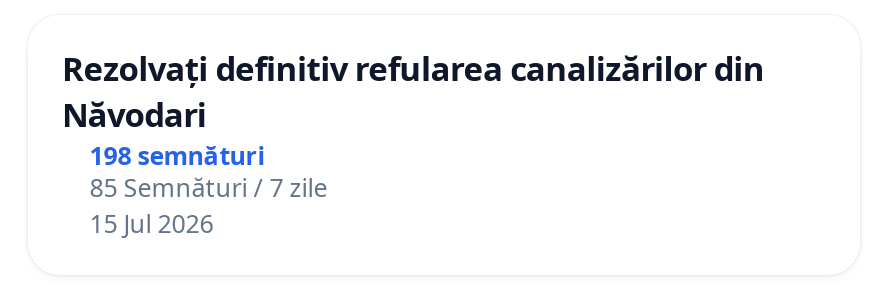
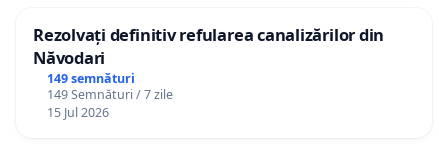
- 198 semnături
+ 149 semnături

- 85 Semnături / 7 zile
+ 149 Semnături / 7 zile
